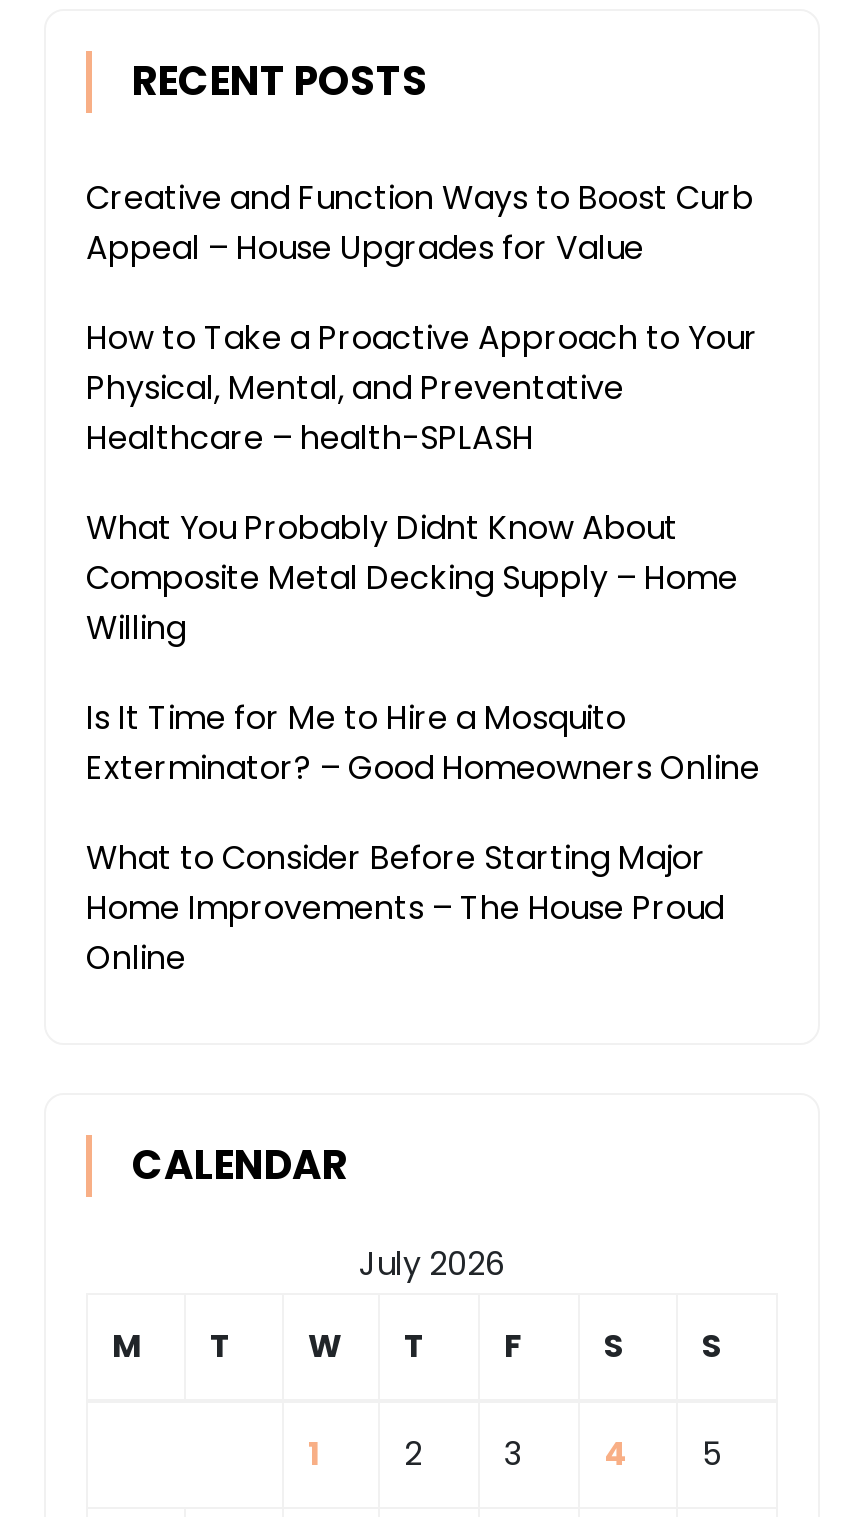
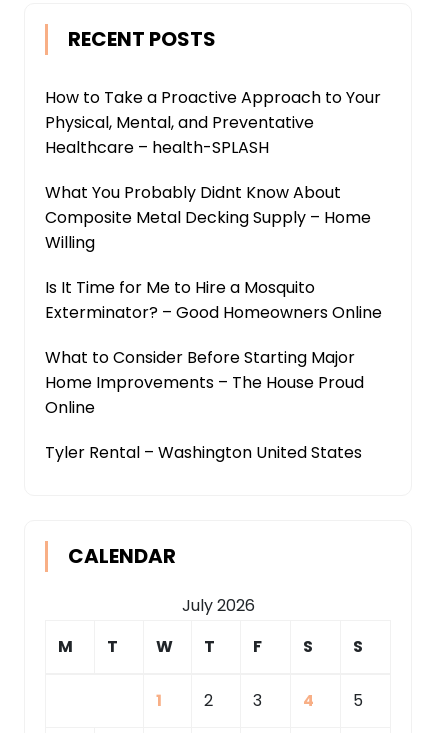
- Creative and Function Ways to Boost Curb
- Appeal – House Upgrades for Value

moved up: How to Take a Proactive Approach to Your | Physical, Mental, and Preventative | Healthcare – health-SPLASH | ... | Home Improvements – The House Proud | Online

+ Tyler Rental – Washington United States
